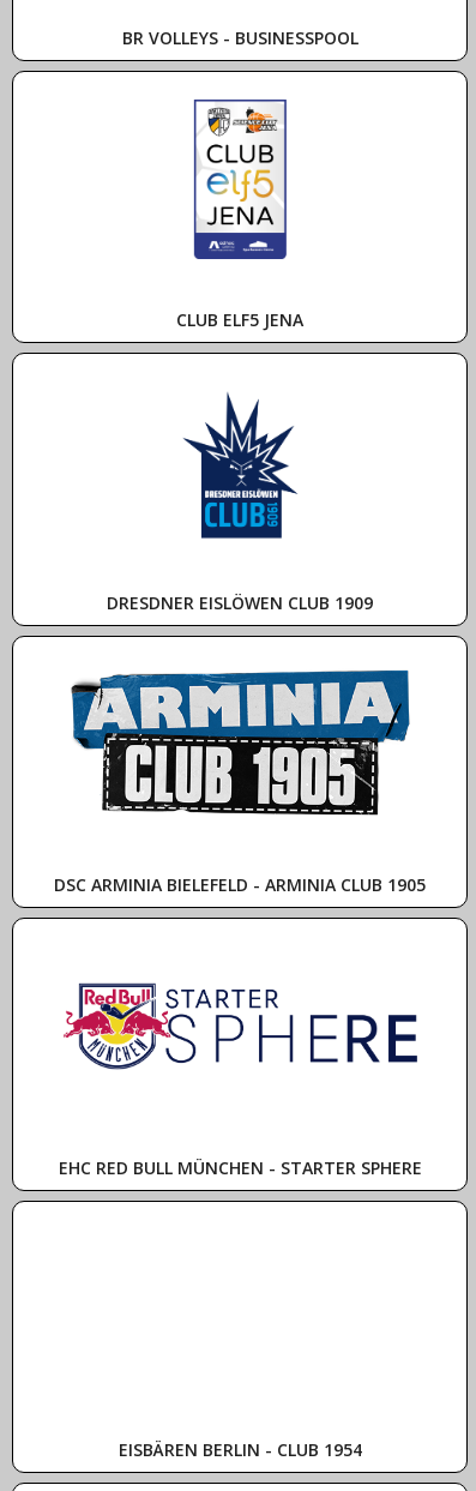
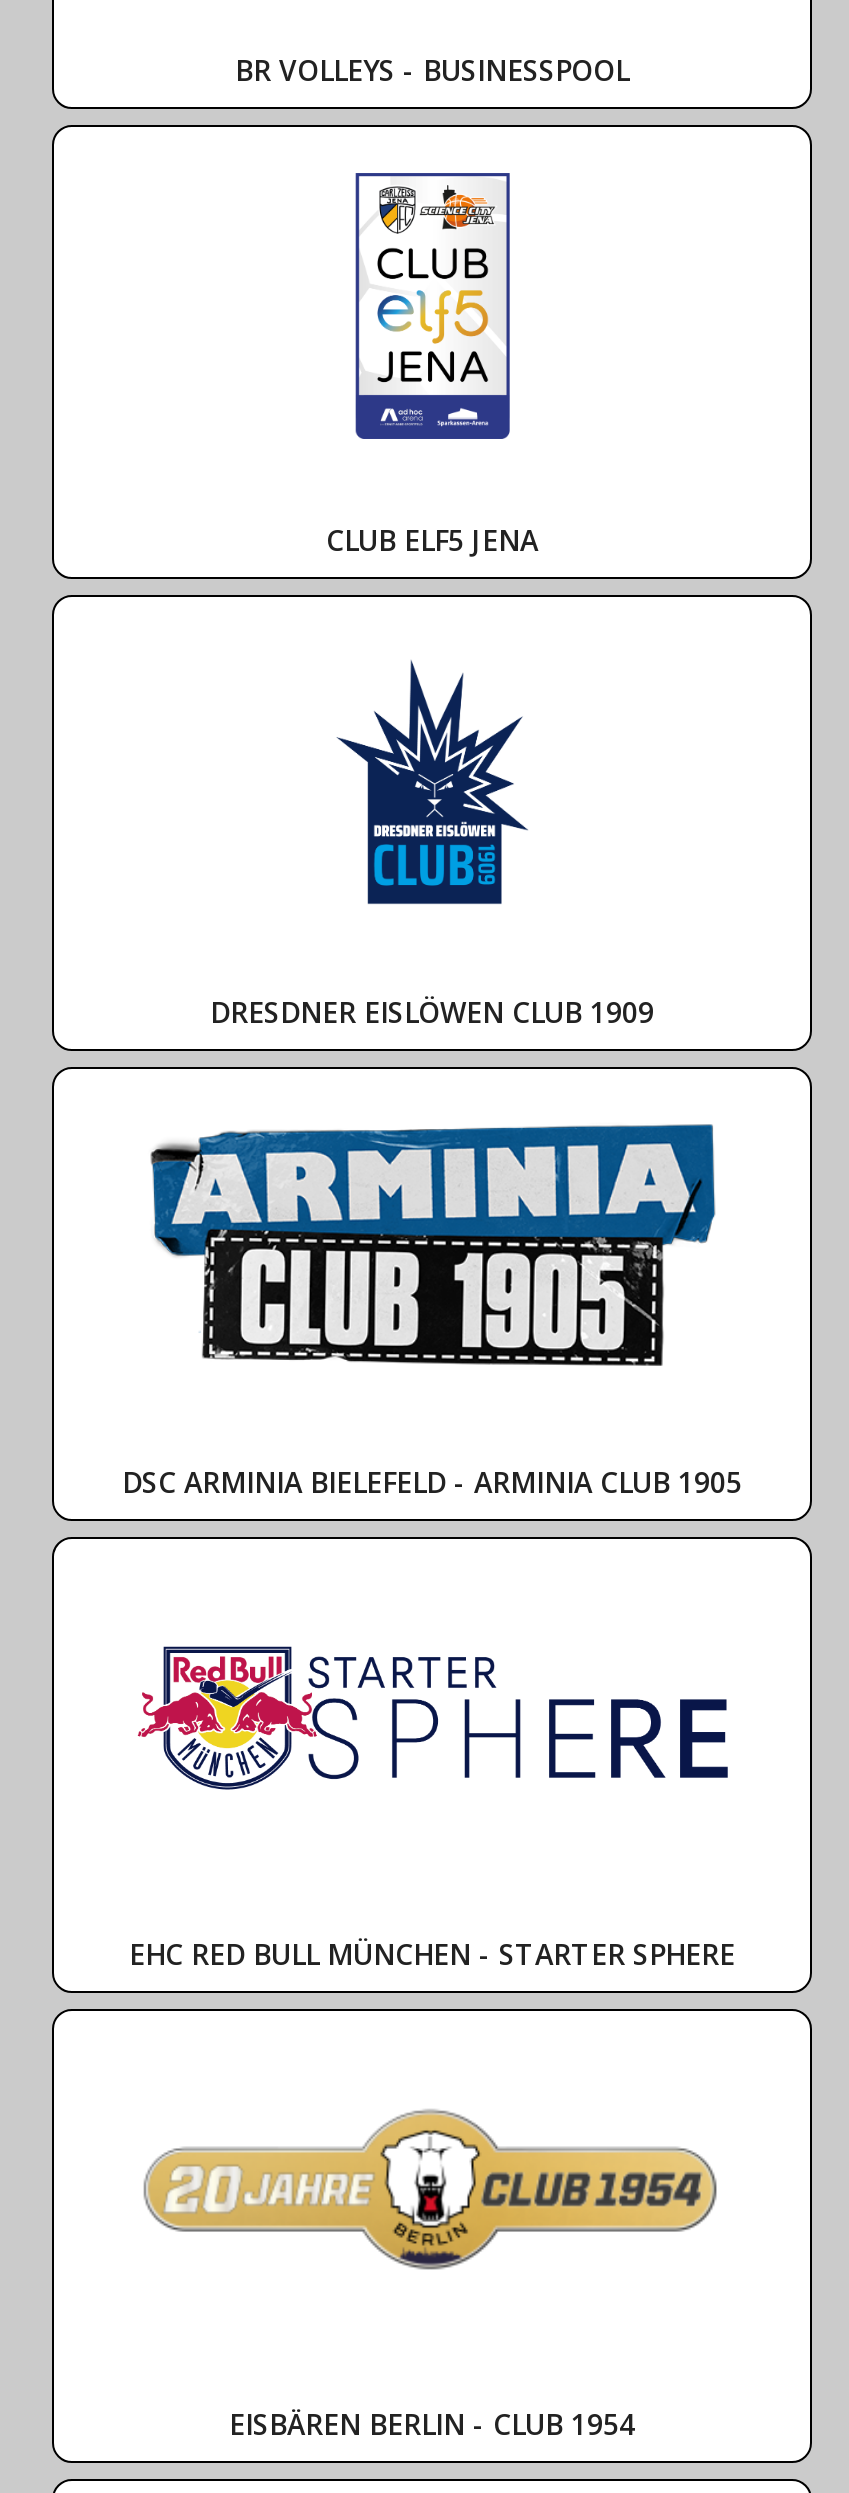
+ [image]
